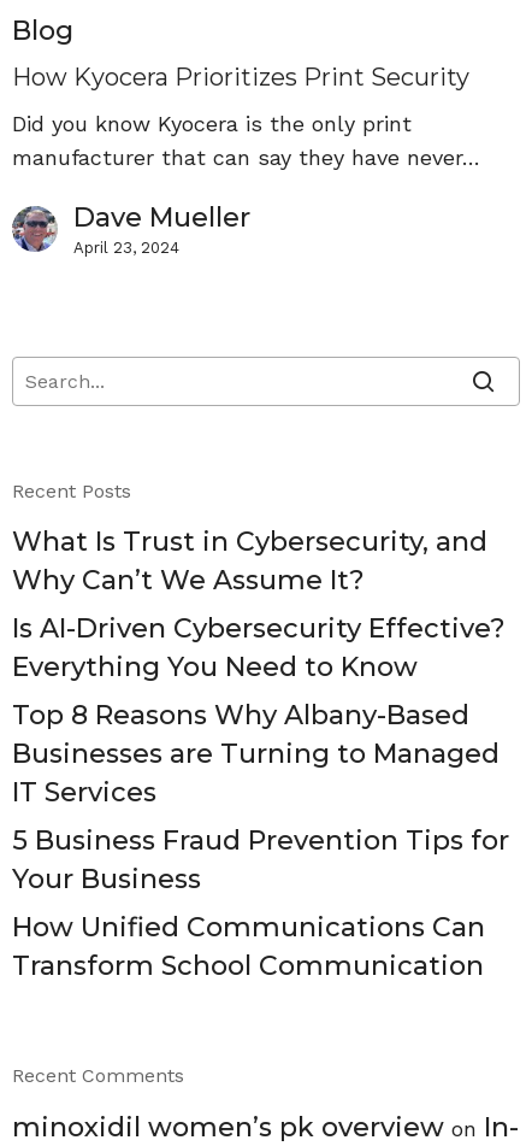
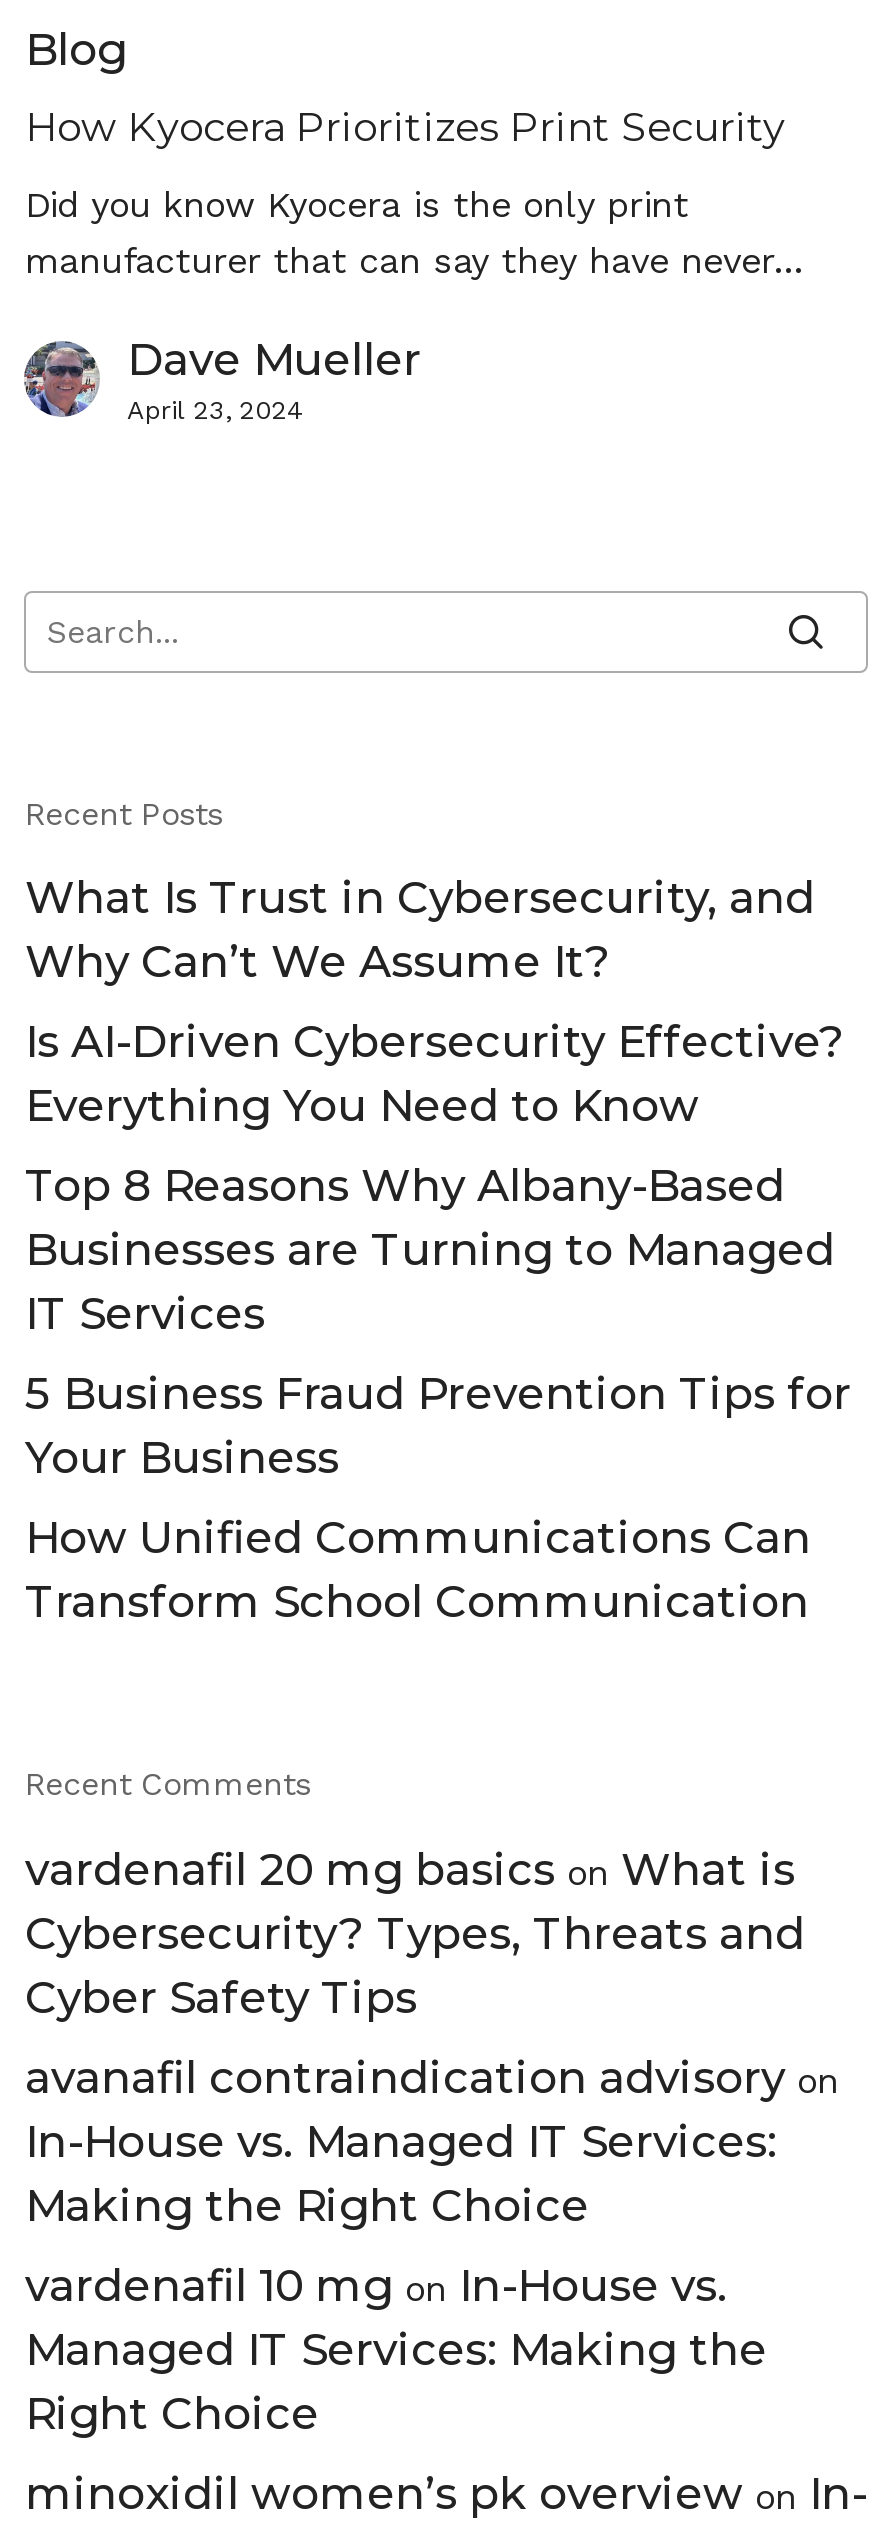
+ vardenafil 20 mg basics on What is
+ Cybersecurity? Types, Threats and
+ Cyber Safety Tips
+ avanafil contraindication advisory on
+ In-House vs. Managed IT Services:
+ Making the Right Choice
+ vardenafil 10 mg on In-House vs.
+ Managed IT Services: Making the
+ Right Choice
